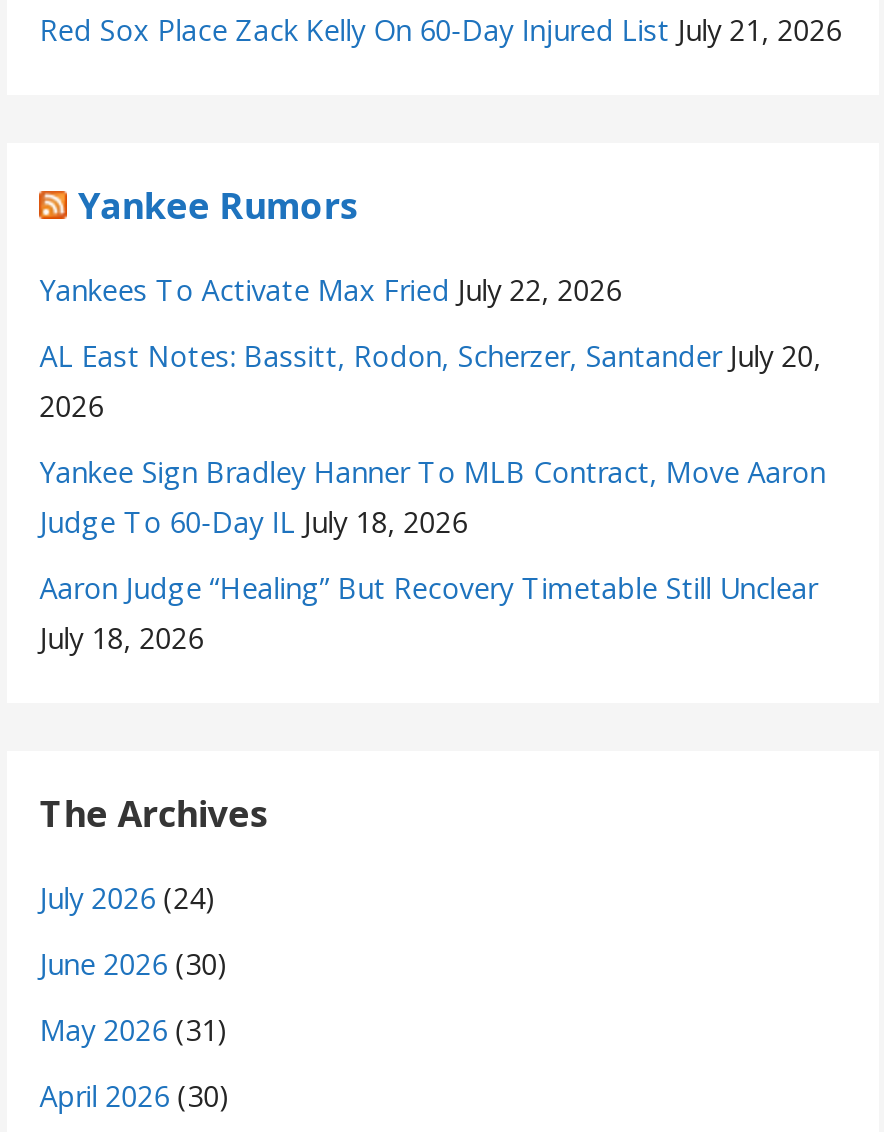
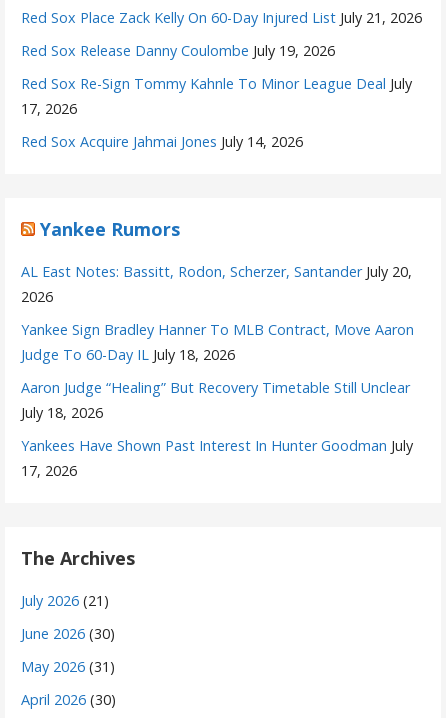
+ Red Sox Release Danny Coulombe July 19, 2026
+ Red Sox Re-Sign Tommy Kahnle To Minor League Deal July
+ 17, 2026
+ Red Sox Acquire Jahmai Jones July 14, 2026

- Yankees To Activate Max Fried July 22, 2026

+ Yankees Have Shown Past Interest In Hunter Goodman July
+ 17, 2026

- July 2026 (24)
+ July 2026 (21)
